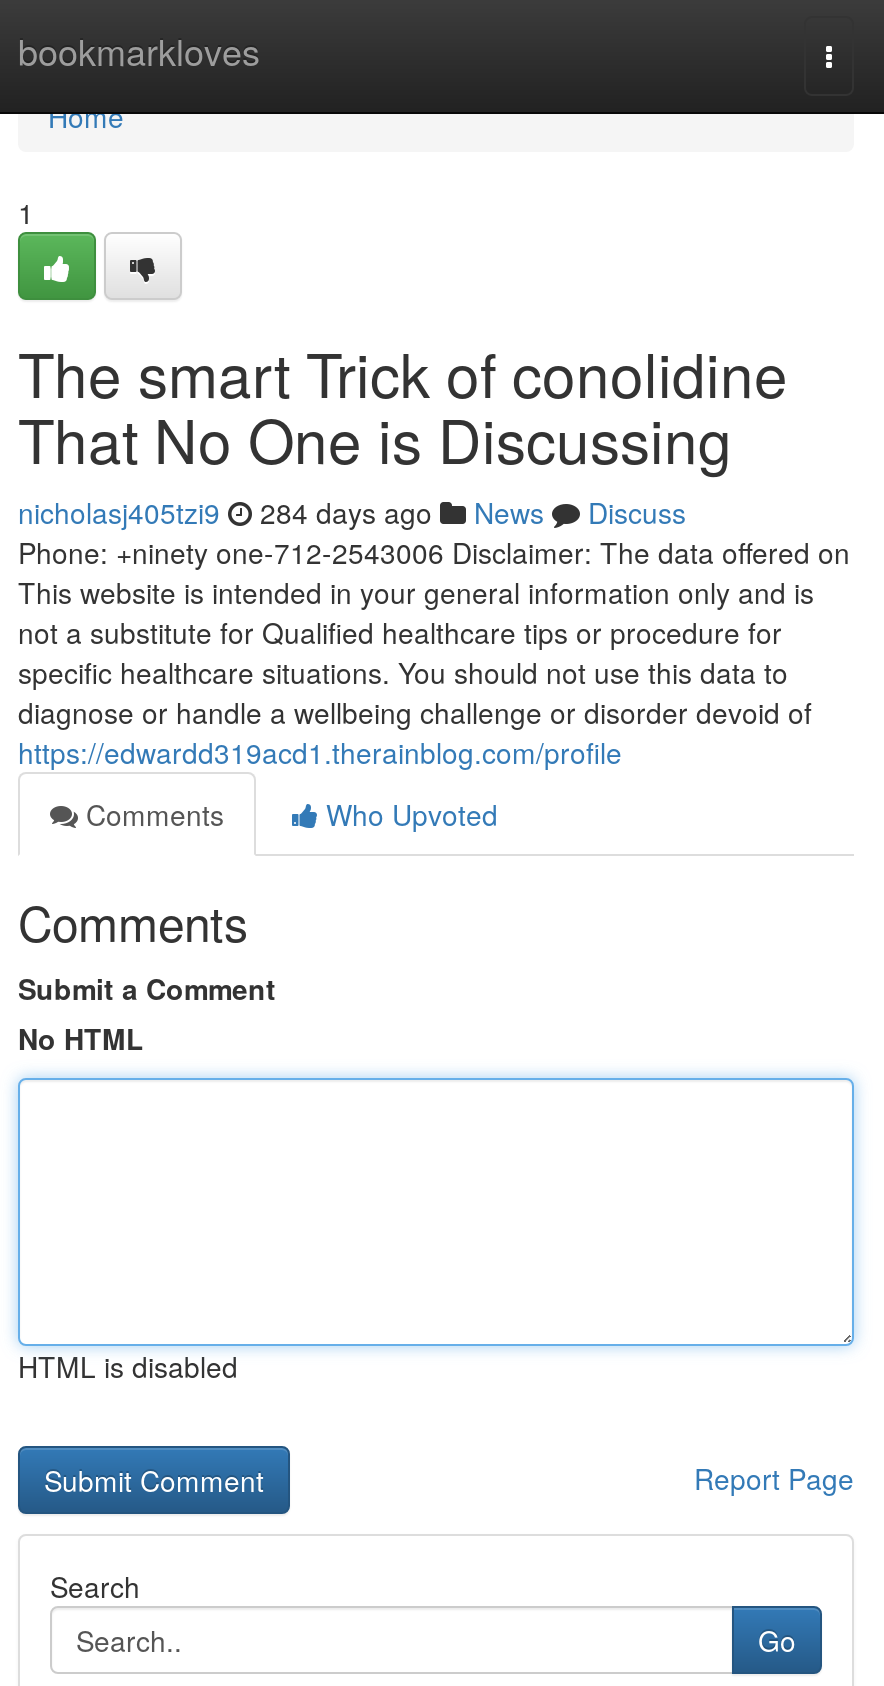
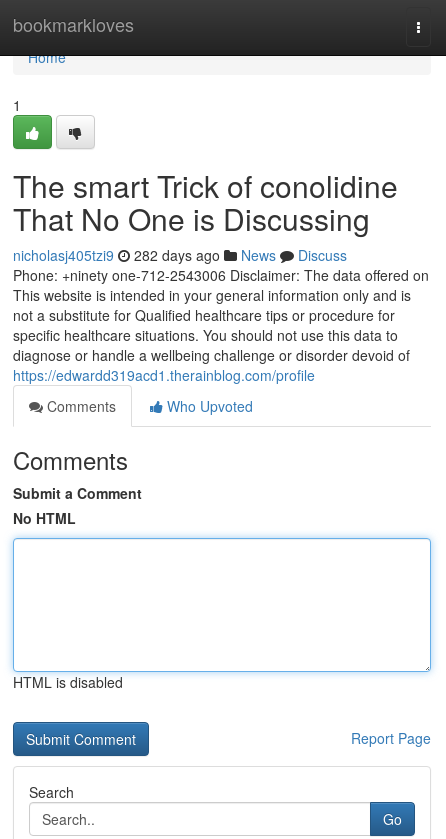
- nicholasj405tzi9 284 days ago News Discuss
+ nicholasj405tzi9 282 days ago News Discuss
